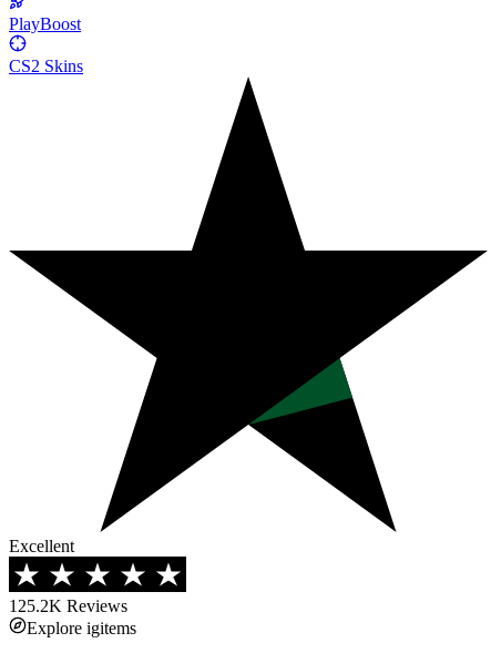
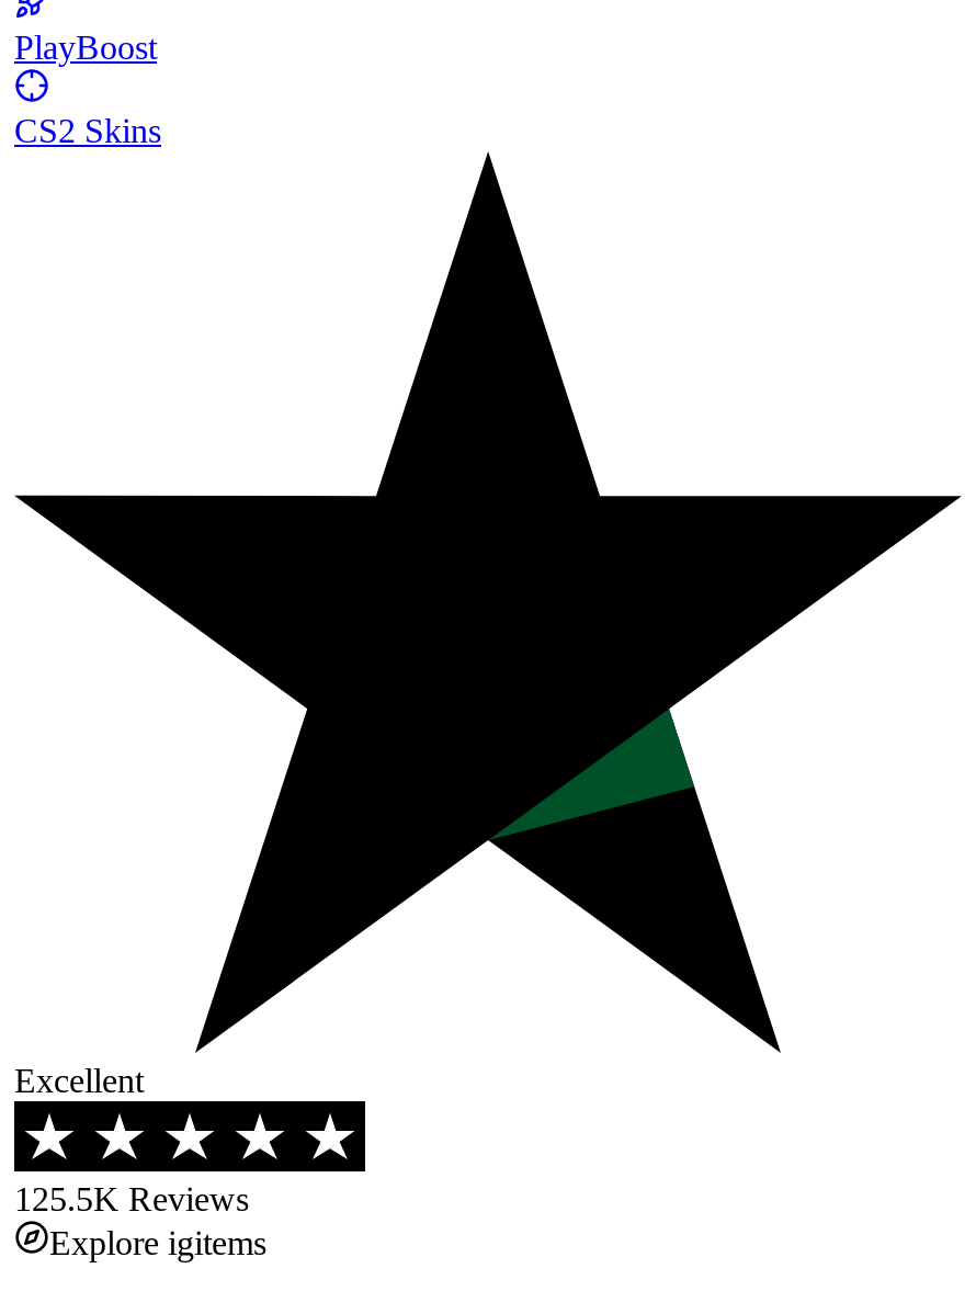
- 125.2K Reviews
+ 125.5K Reviews
